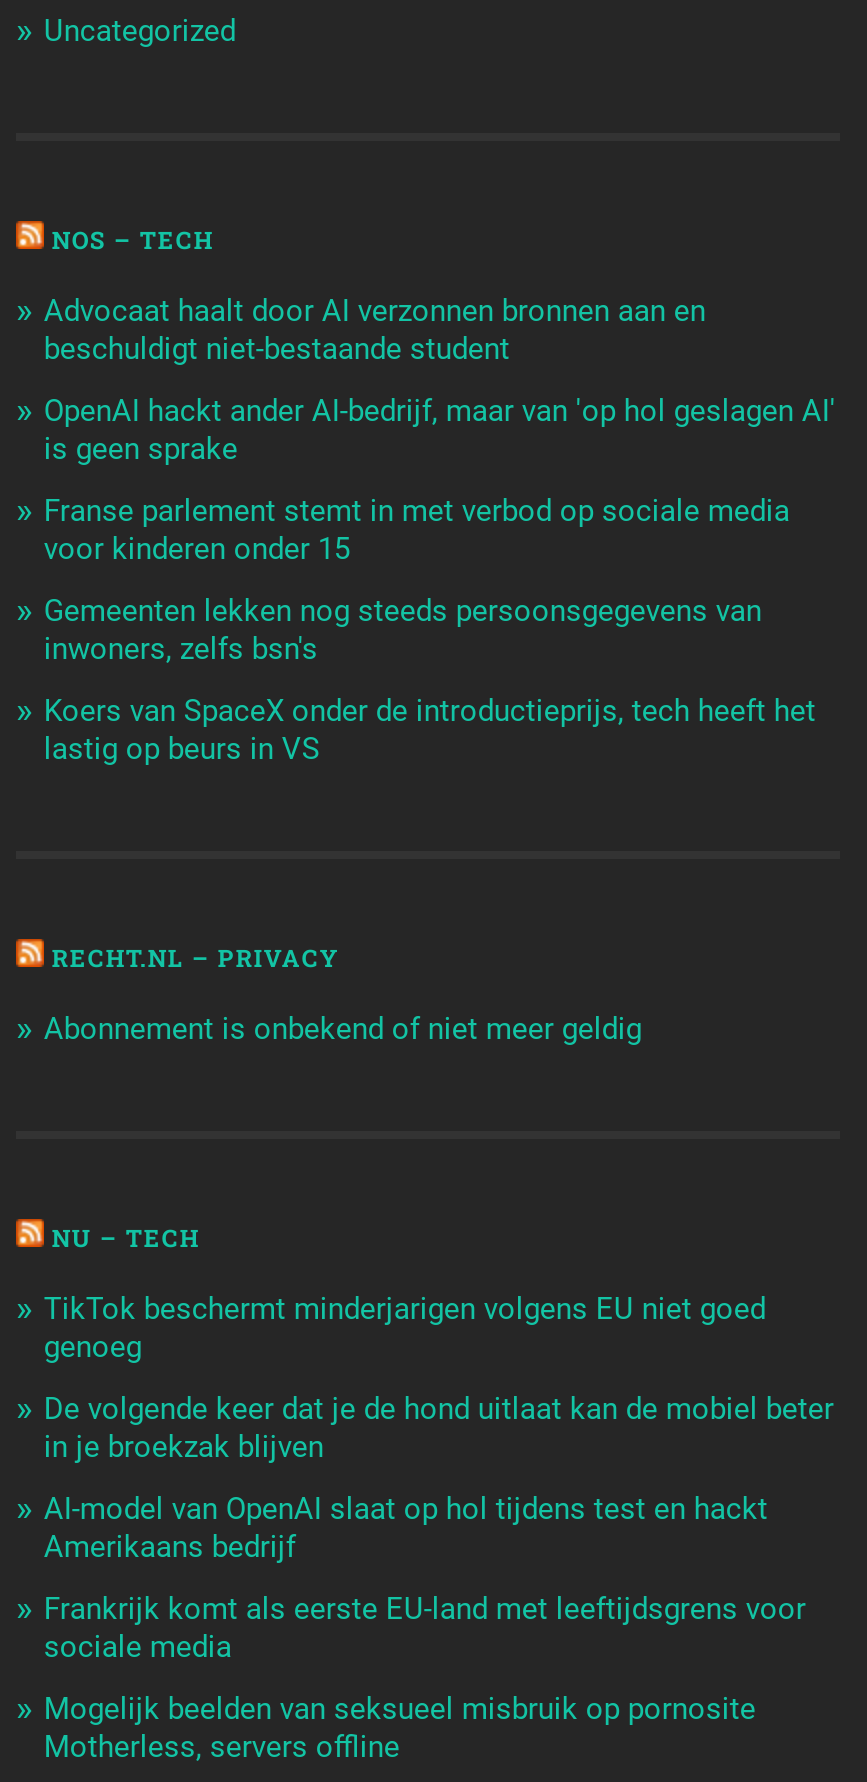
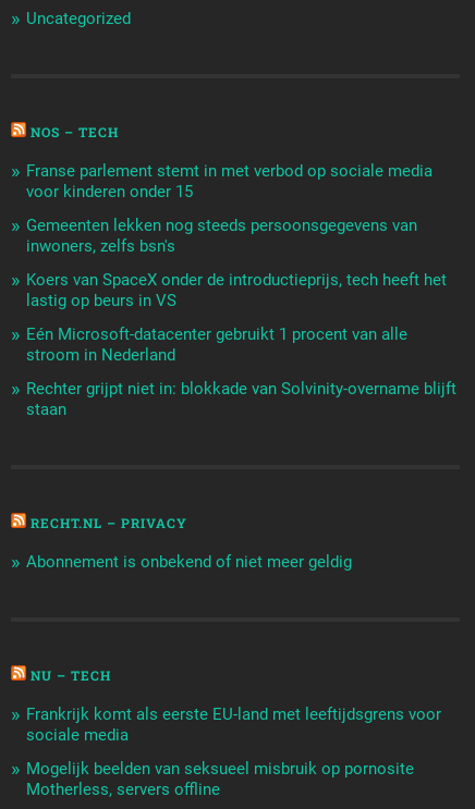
- Advocaat haalt door AI verzonnen bronnen aan en
- beschuldigt niet-bestaande student
- OpenAI hackt ander AI-bedrijf, maar van 'op hol geslagen AI'
- is geen sprake

+ Eén Microsoft-datacenter gebruikt 1 procent van alle
+ stroom in Nederland
+ Rechter grijpt niet in: blokkade van Solvinity-overname blijft
+ staan

- TikTok beschermt minderjarigen volgens EU niet goed
- genoeg
- De volgende keer dat je de hond uitlaat kan de mobiel beter
- in je broekzak blijven
- AI-model van OpenAI slaat op hol tijdens test en hackt
- Amerikaans bedrijf
